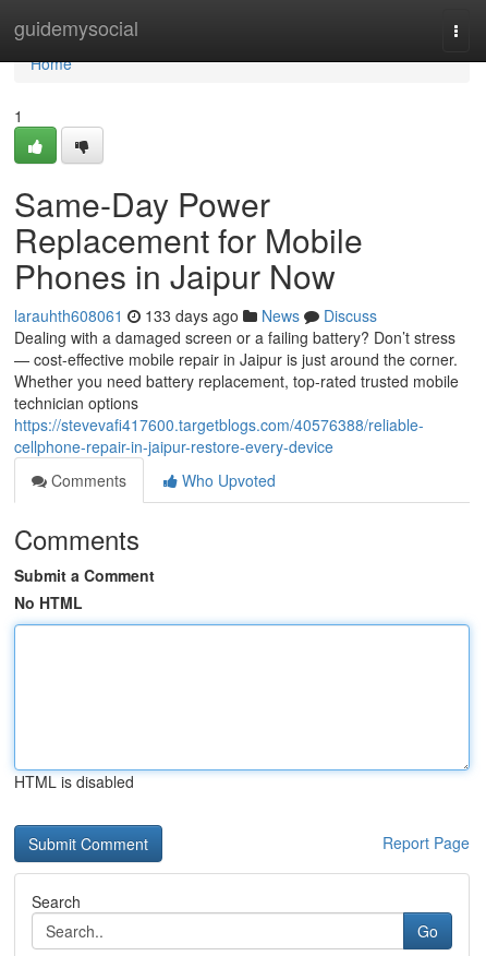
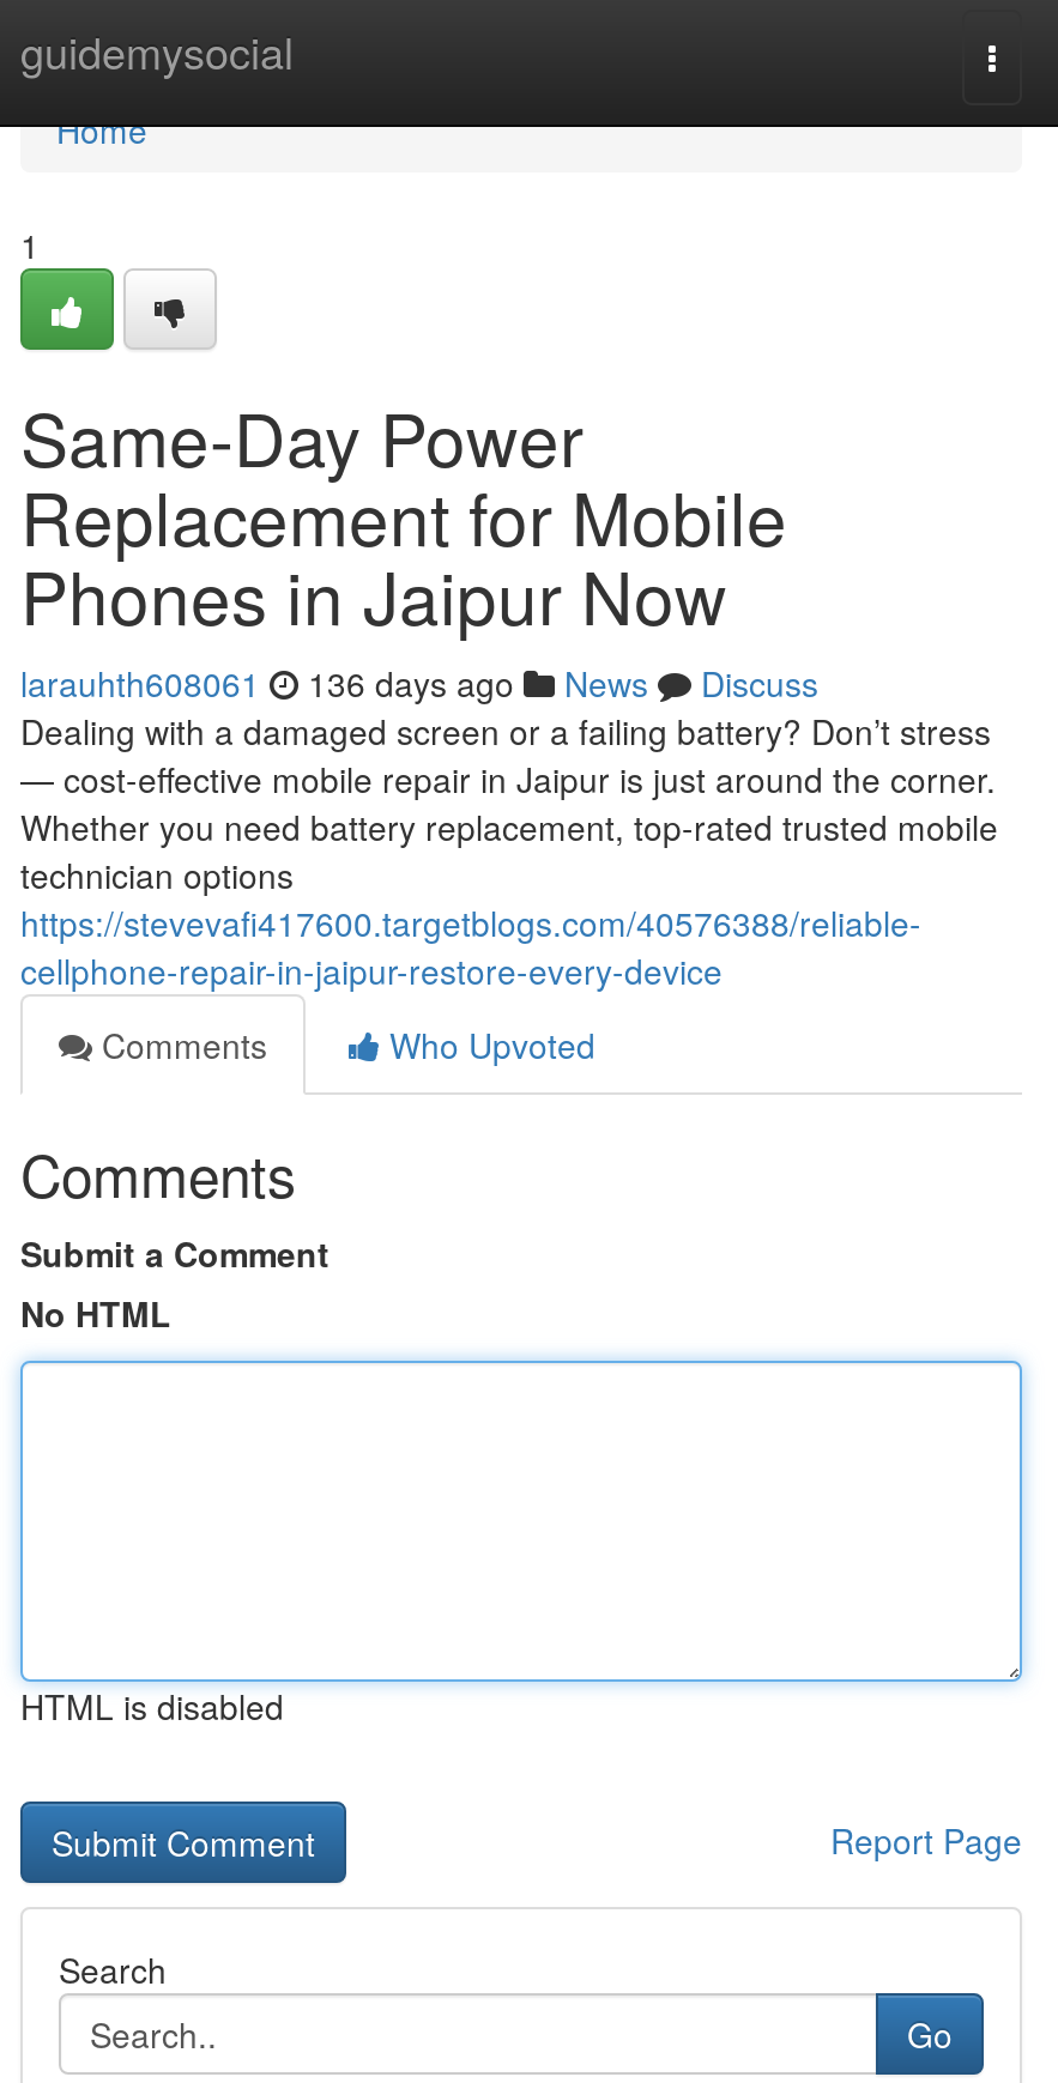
- larauhth608061 133 days ago News Discuss
+ larauhth608061 136 days ago News Discuss
